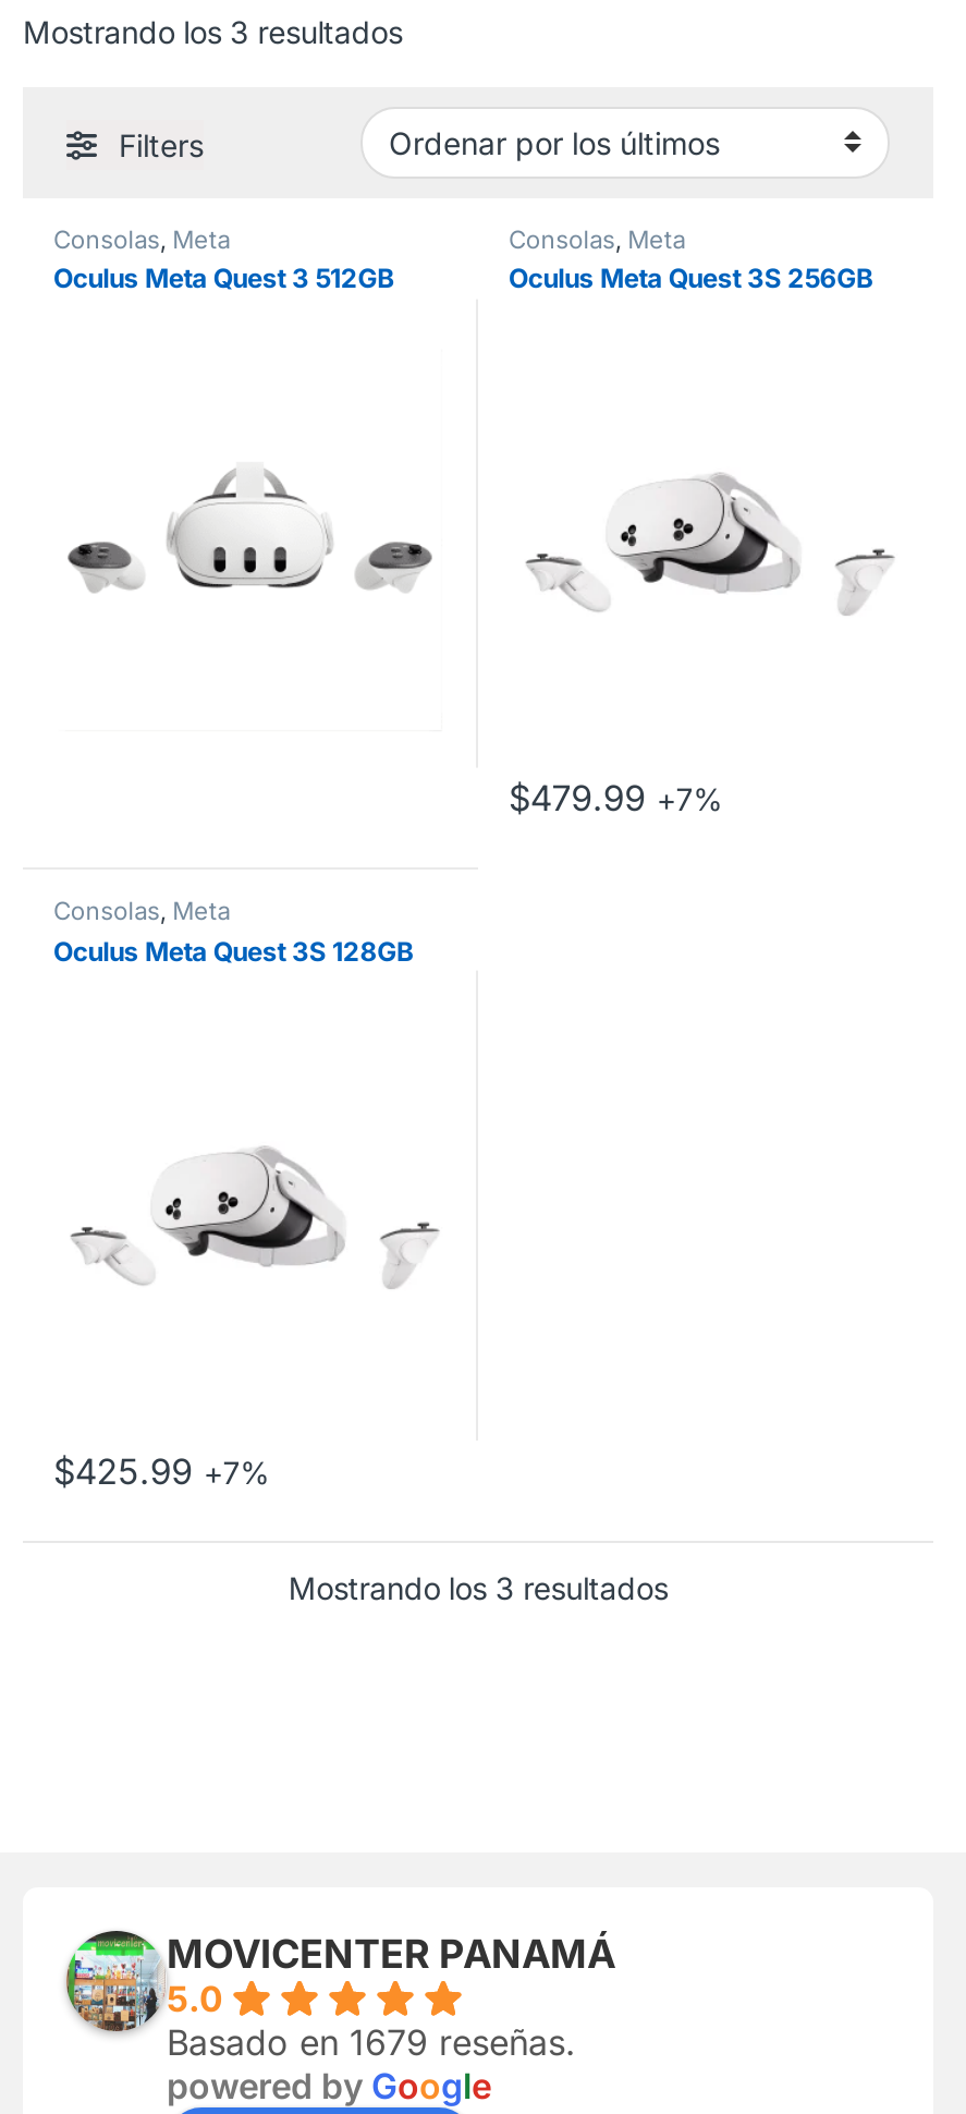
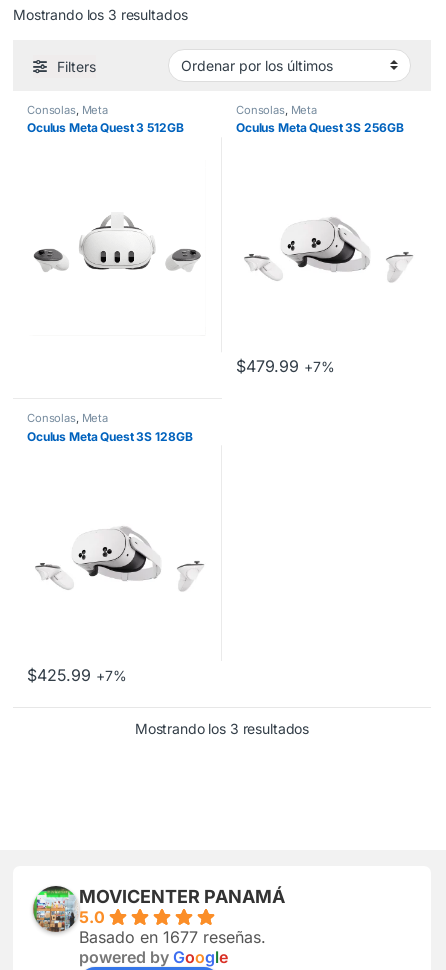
- Basado en 1679 reseñas.
+ Basado en 1677 reseñas.
